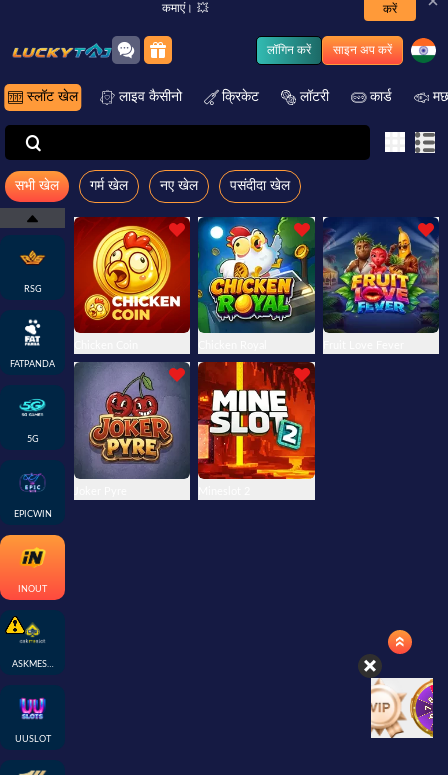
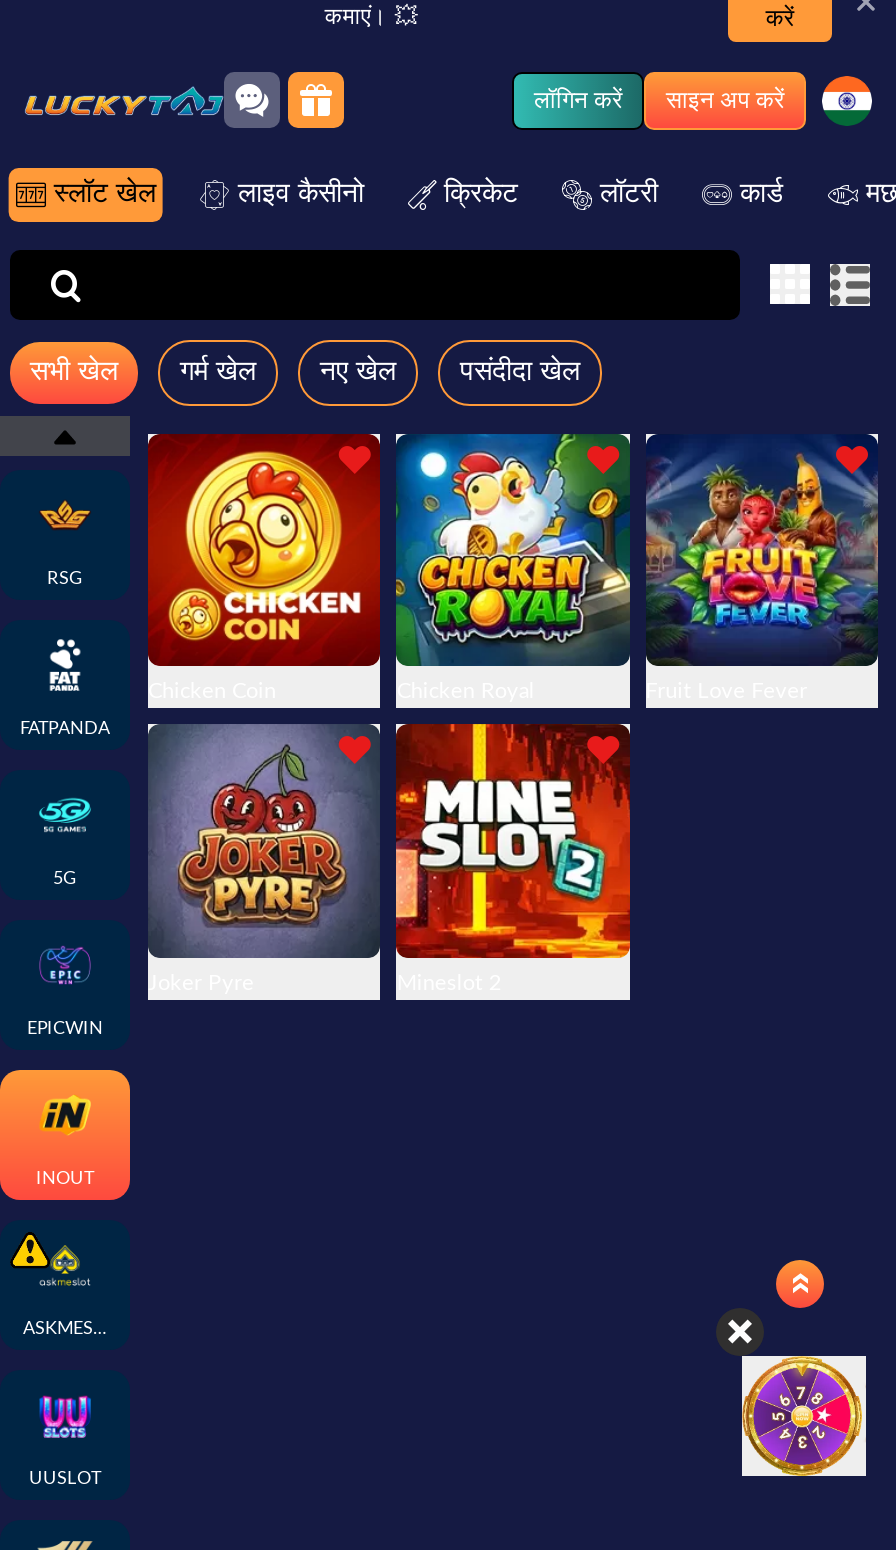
- [image]
+ [image]
